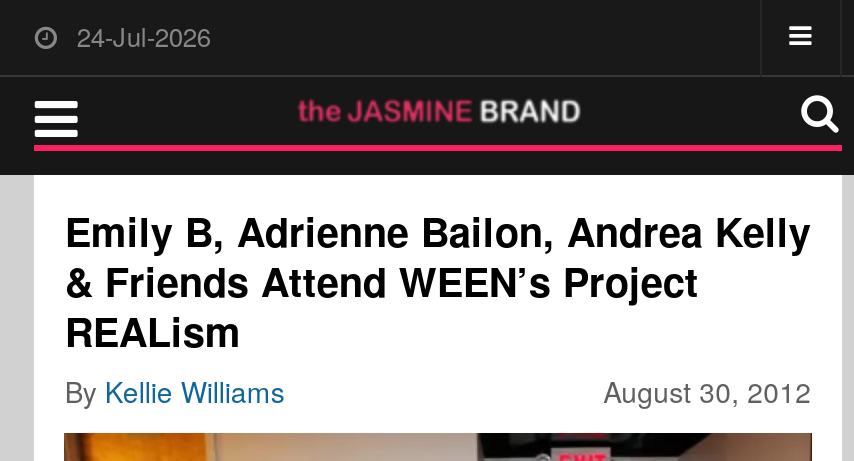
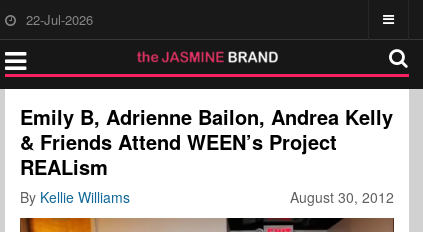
- 24-Jul-2026
+ 22-Jul-2026
